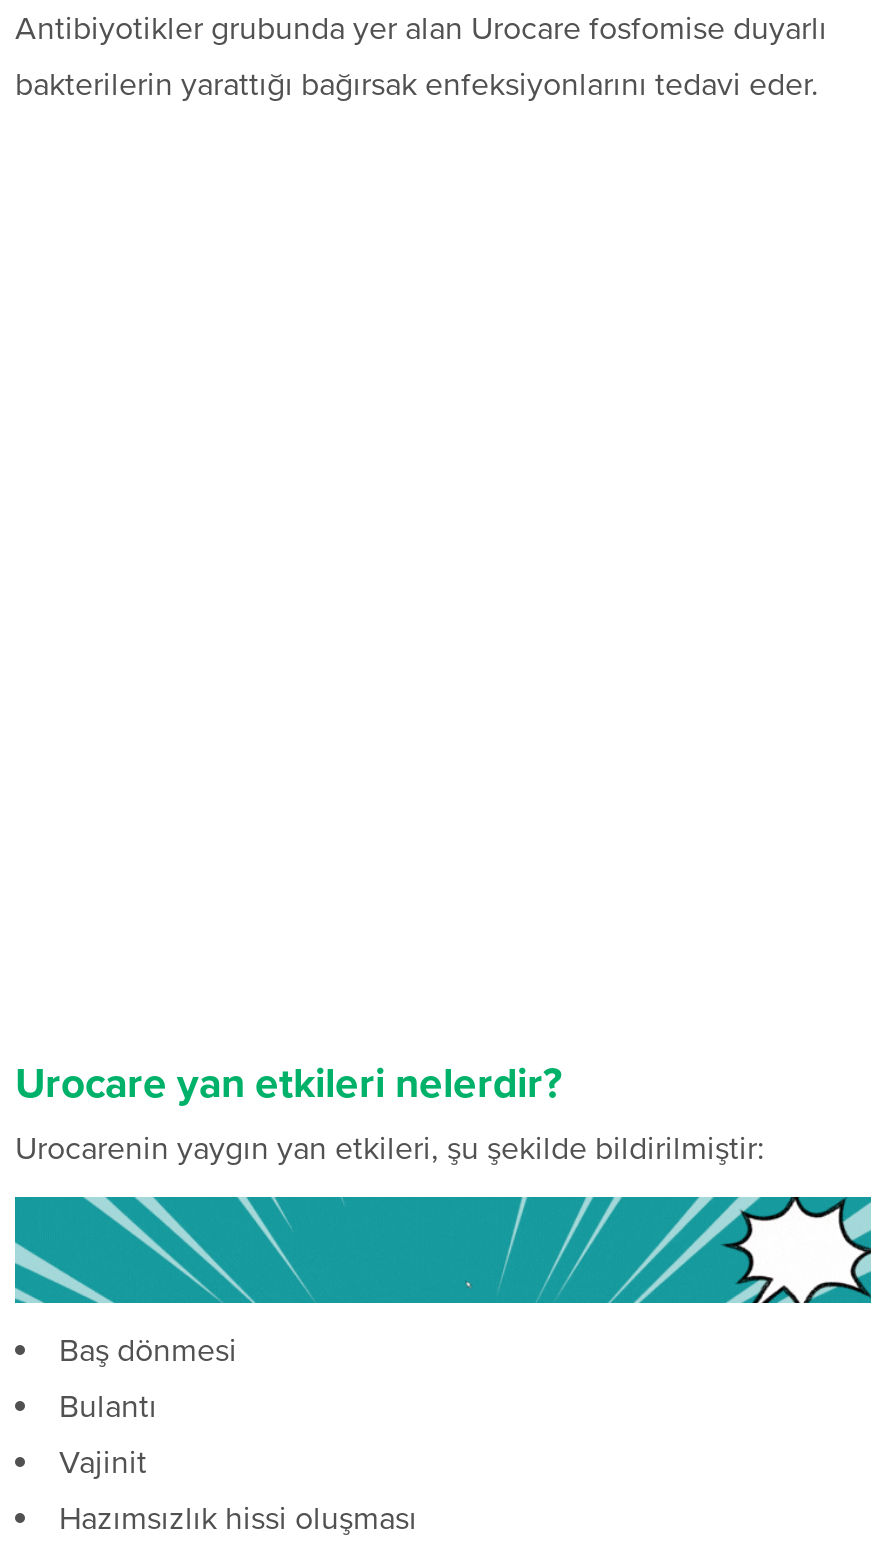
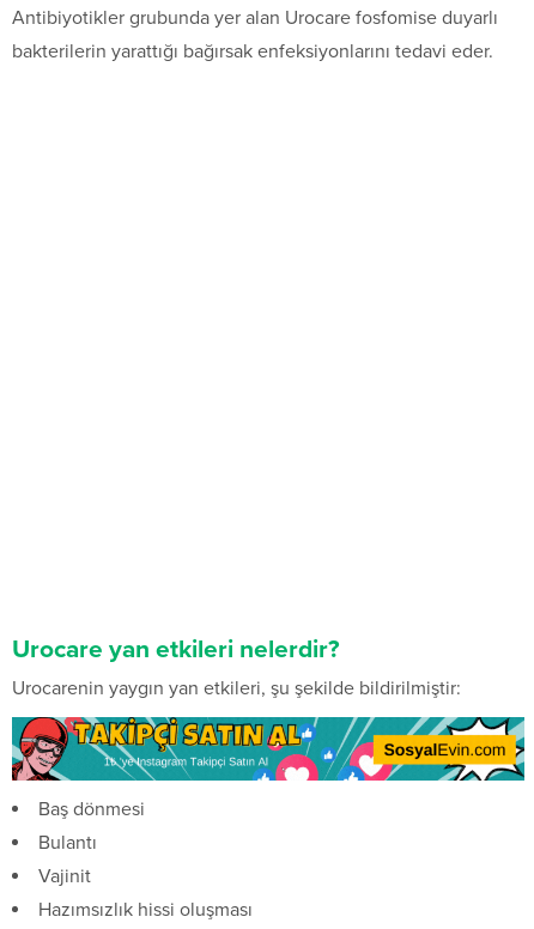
- [image]
+ [image]
